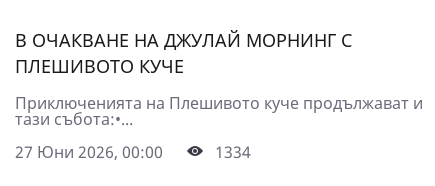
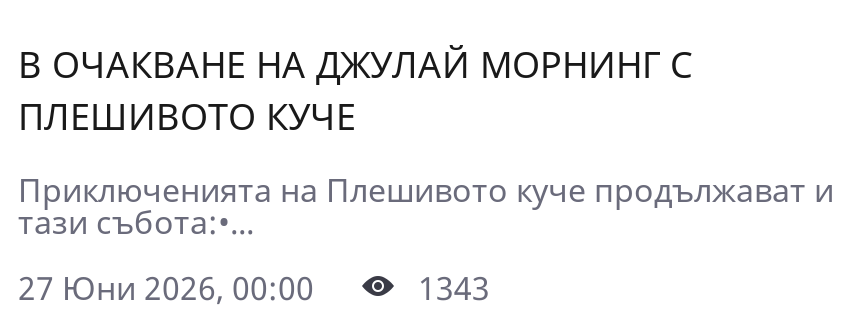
- 1334
+ 1343
